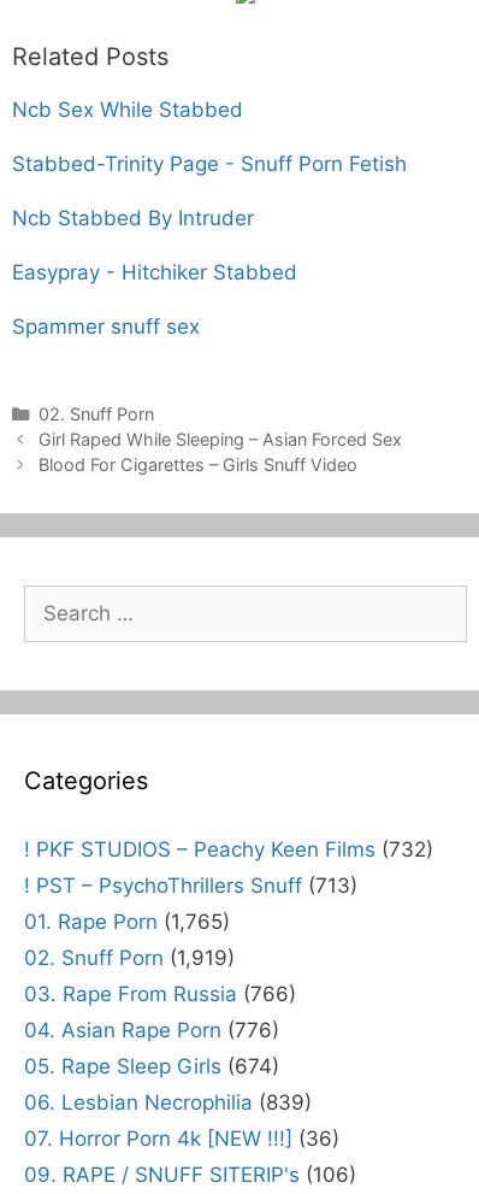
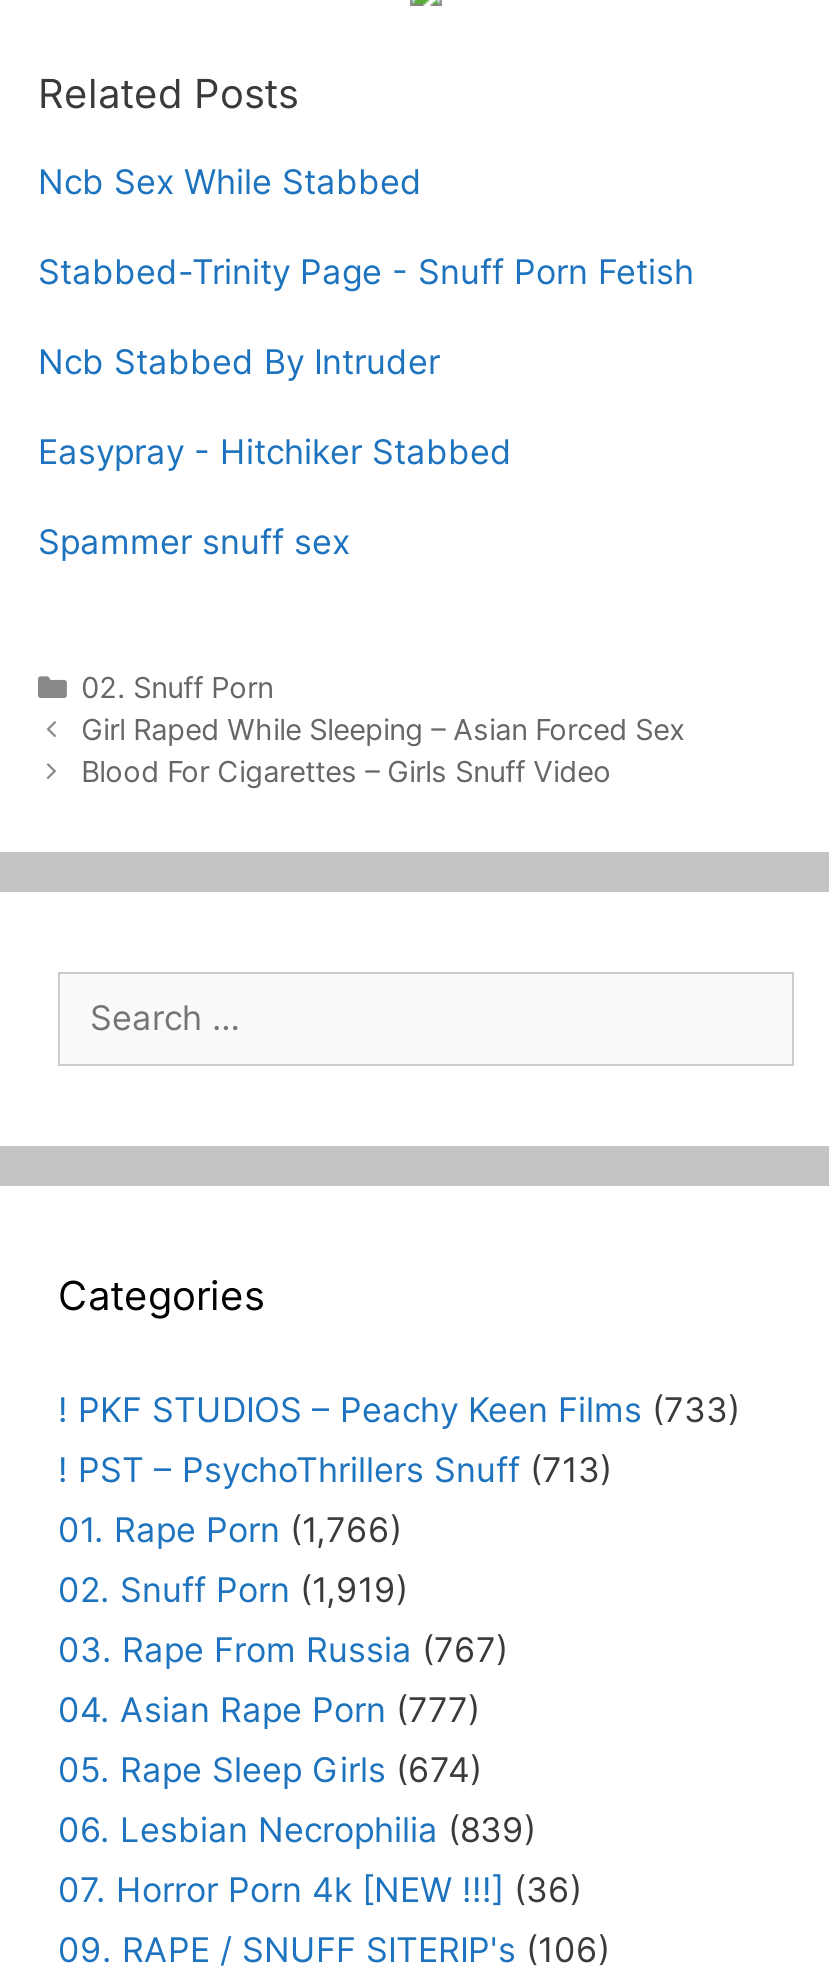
- ! PKF STUDIOS – Peachy Keen Films (732)
+ ! PKF STUDIOS – Peachy Keen Films (733)

- 01. Rape Porn (1,765)
+ 01. Rape Porn (1,766)

- 03. Rape From Russia (766)
+ 03. Rape From Russia (767)

- 04. Asian Rape Porn (776)
+ 04. Asian Rape Porn (777)
